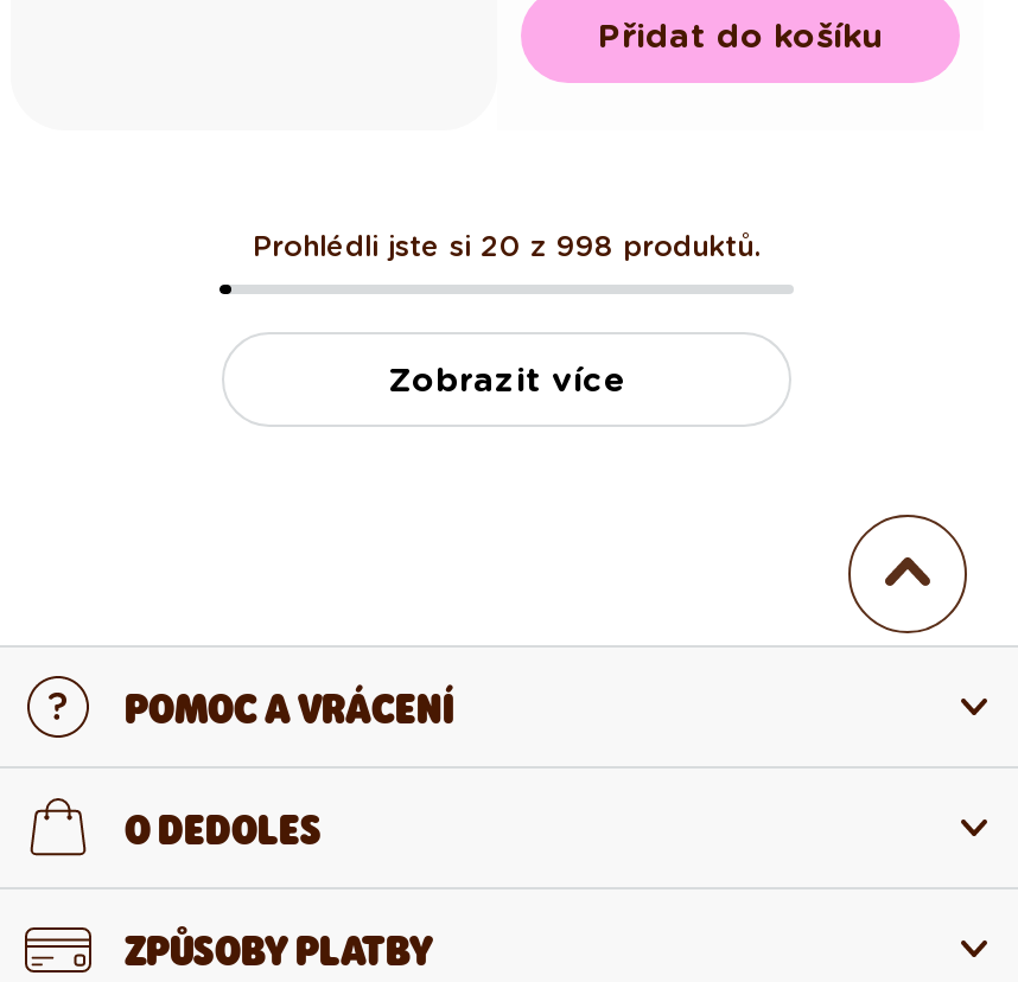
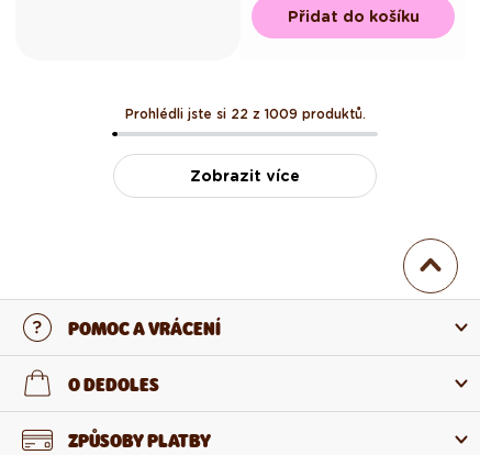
- Prohlédli jste si 20 z 998 produktů.
+ Prohlédli jste si 22 z 1009 produktů.
